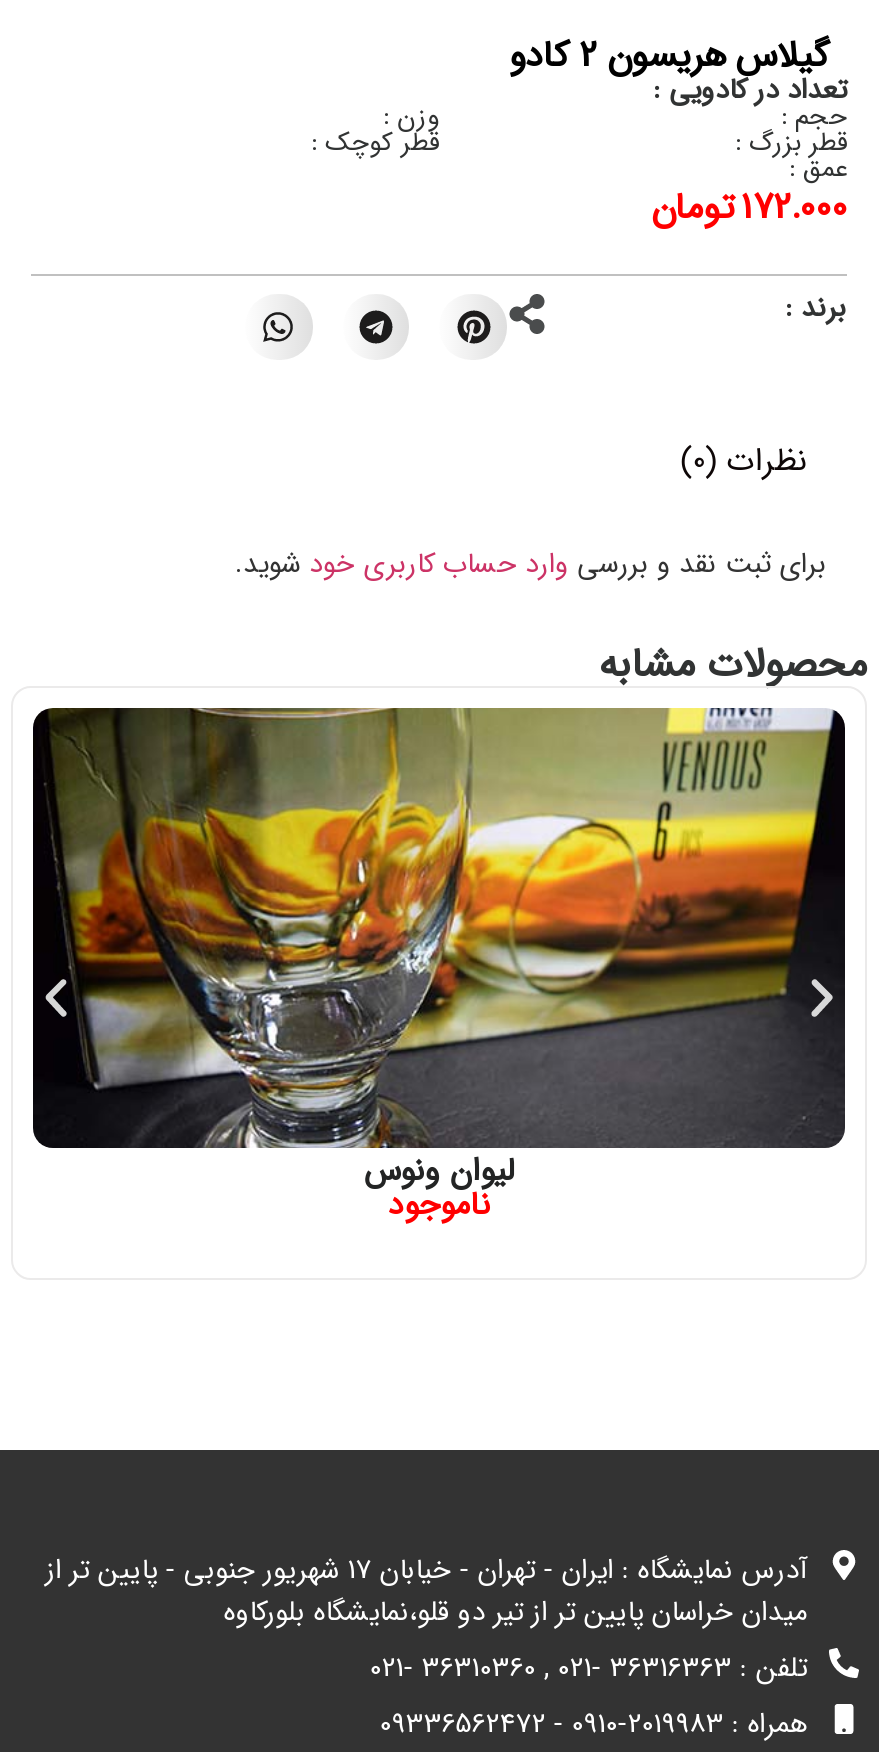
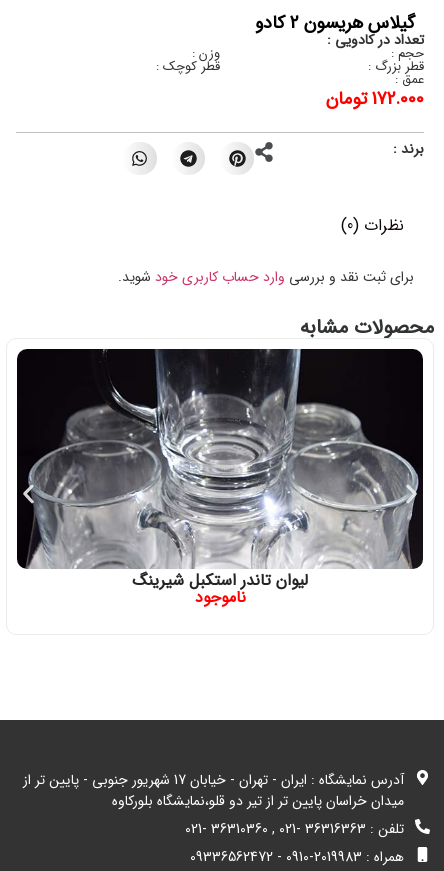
- [image]
- لیوان ونوس
+ [image]
+ لیوان تاندر استکبل شیرینگ
